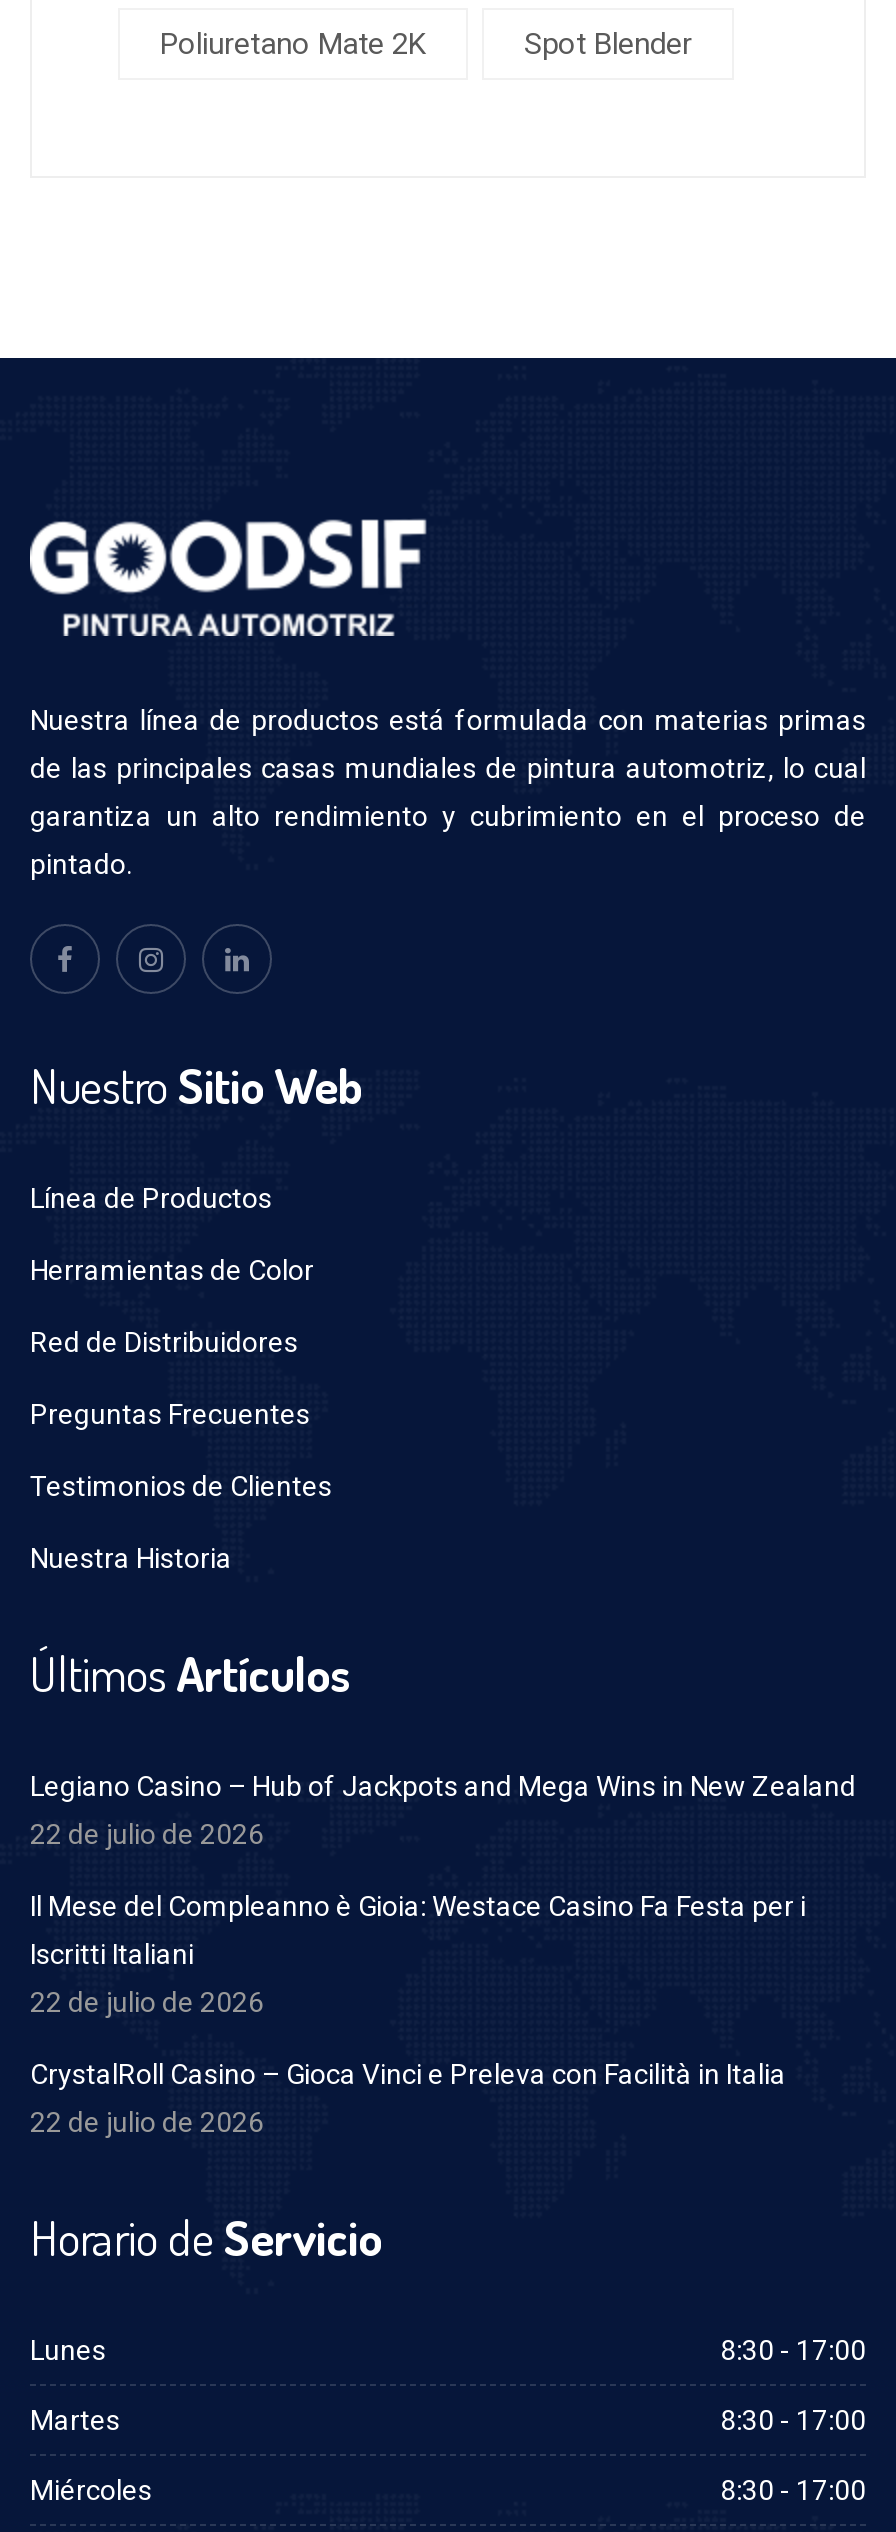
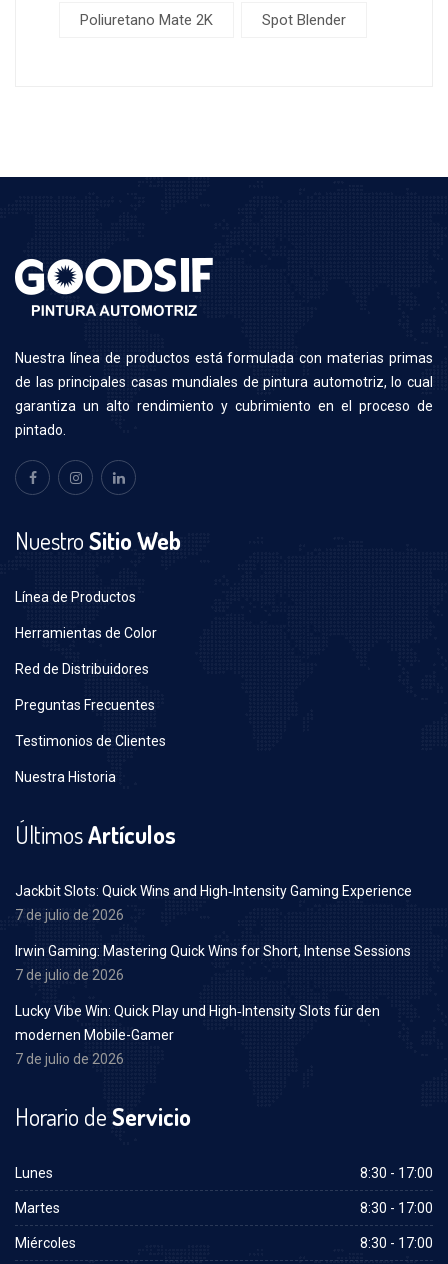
- Legiano Casino – Hub of Jackpots and Mega Wins in New Zealand
+ Jackbit Slots: Quick Wins and High‑Intensity Gaming Experience

- 22 de julio de 2026
+ 7 de julio de 2026

- Il Mese del Compleanno è Gioia: Westace Casino Fa Festa per i
+ Irwin Gaming: Mastering Quick Wins for Short, Intense Sessions

- Iscritti Italiani
+ 7 de julio de 2026

- 22 de julio de 2026
+ Lucky Vibe Win: Quick Play und High‑Intensity Slots für den

- CrystalRoll Casino – Gioca Vinci e Preleva con Facilità in Italia
+ modernen Mobile-Gamer

- 22 de julio de 2026
+ 7 de julio de 2026
